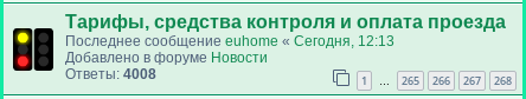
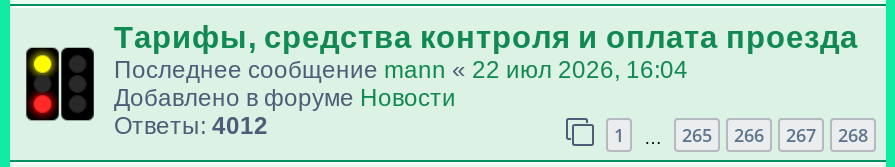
- Последнее сообщение euhome «Сегодня, 12:13
+ Последнее сообщение mann «22 июл 2026, 16:04

- Ответы: 4008
+ Ответы: 4012
